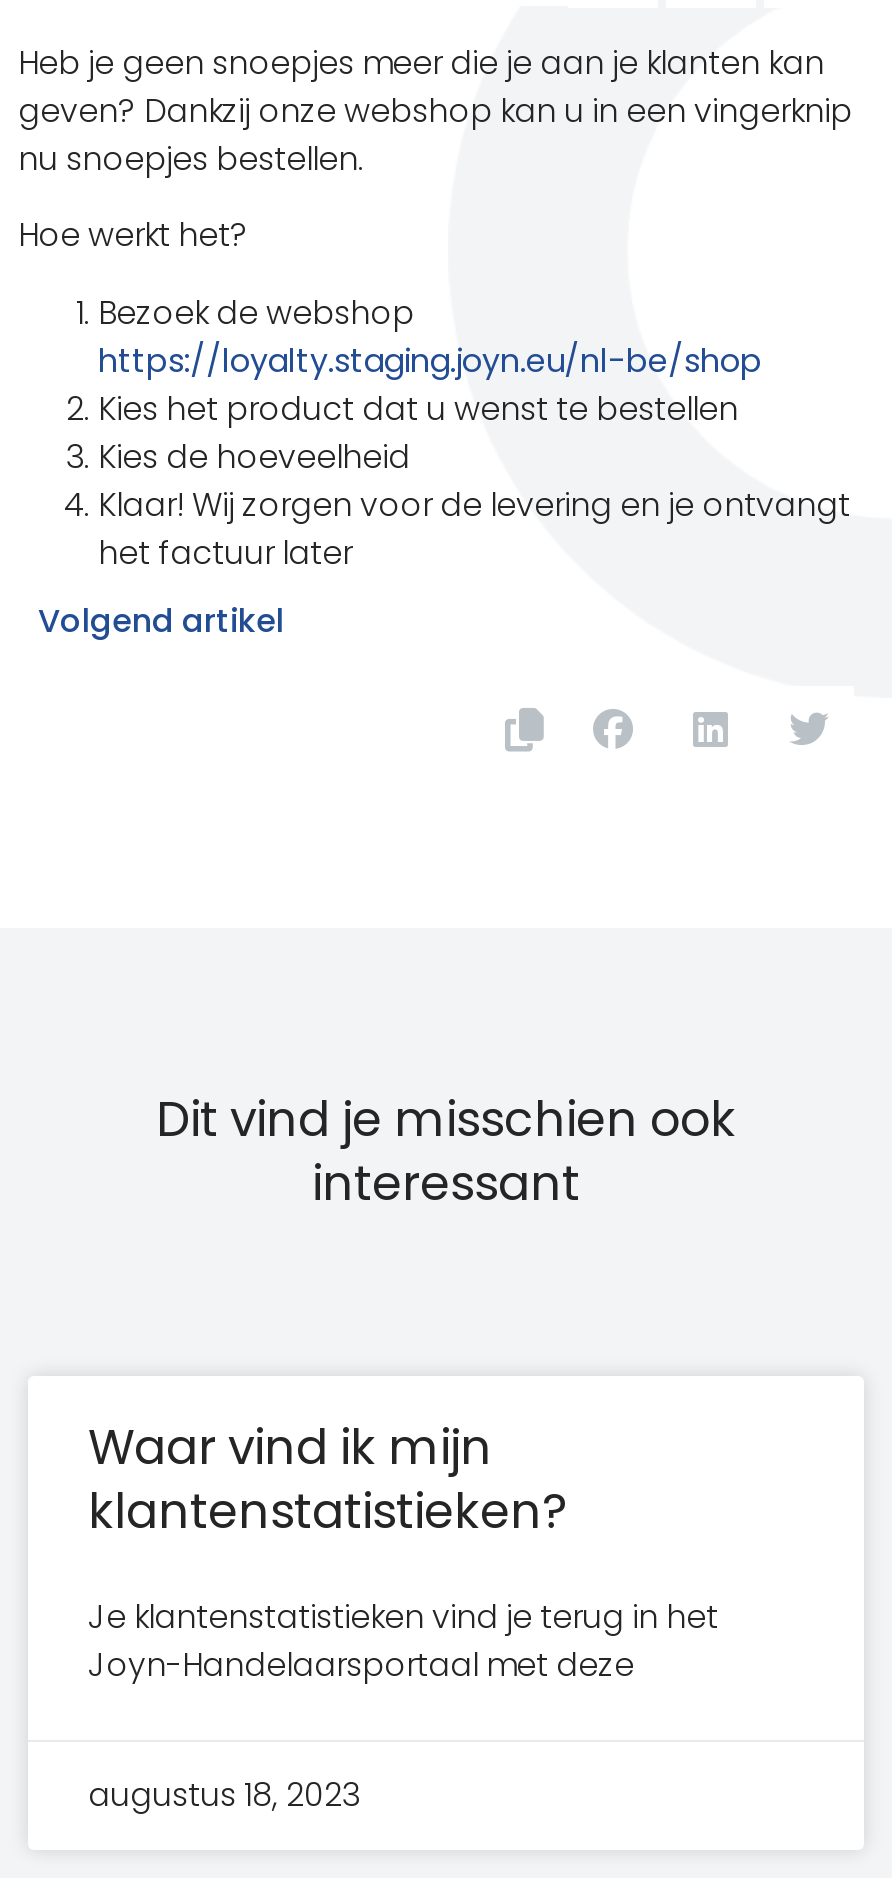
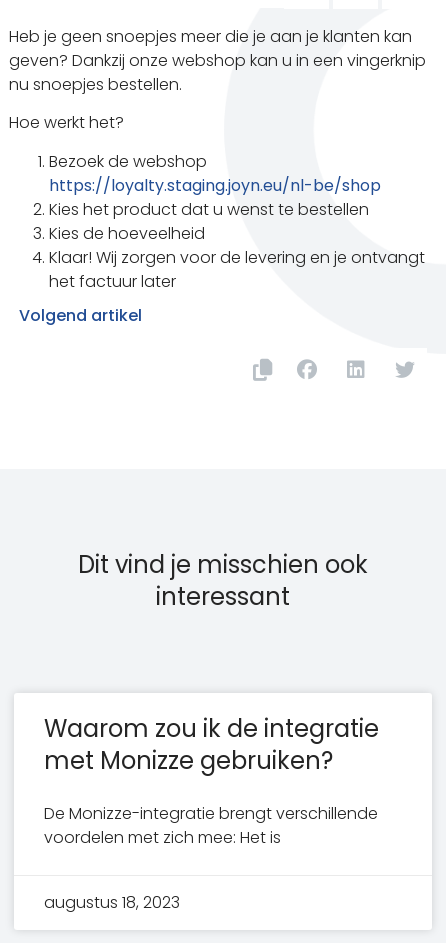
- Waar vind ik mijn
- klantenstatistieken?
+ Waarom zou ik de integratie
+ met Monizze gebruiken?

- Je klantenstatistieken vind je terug in het
- Joyn-Handelaarsportaal met deze
+ De Monizze-integratie brengt verschillende
+ voordelen met zich mee: Het is
